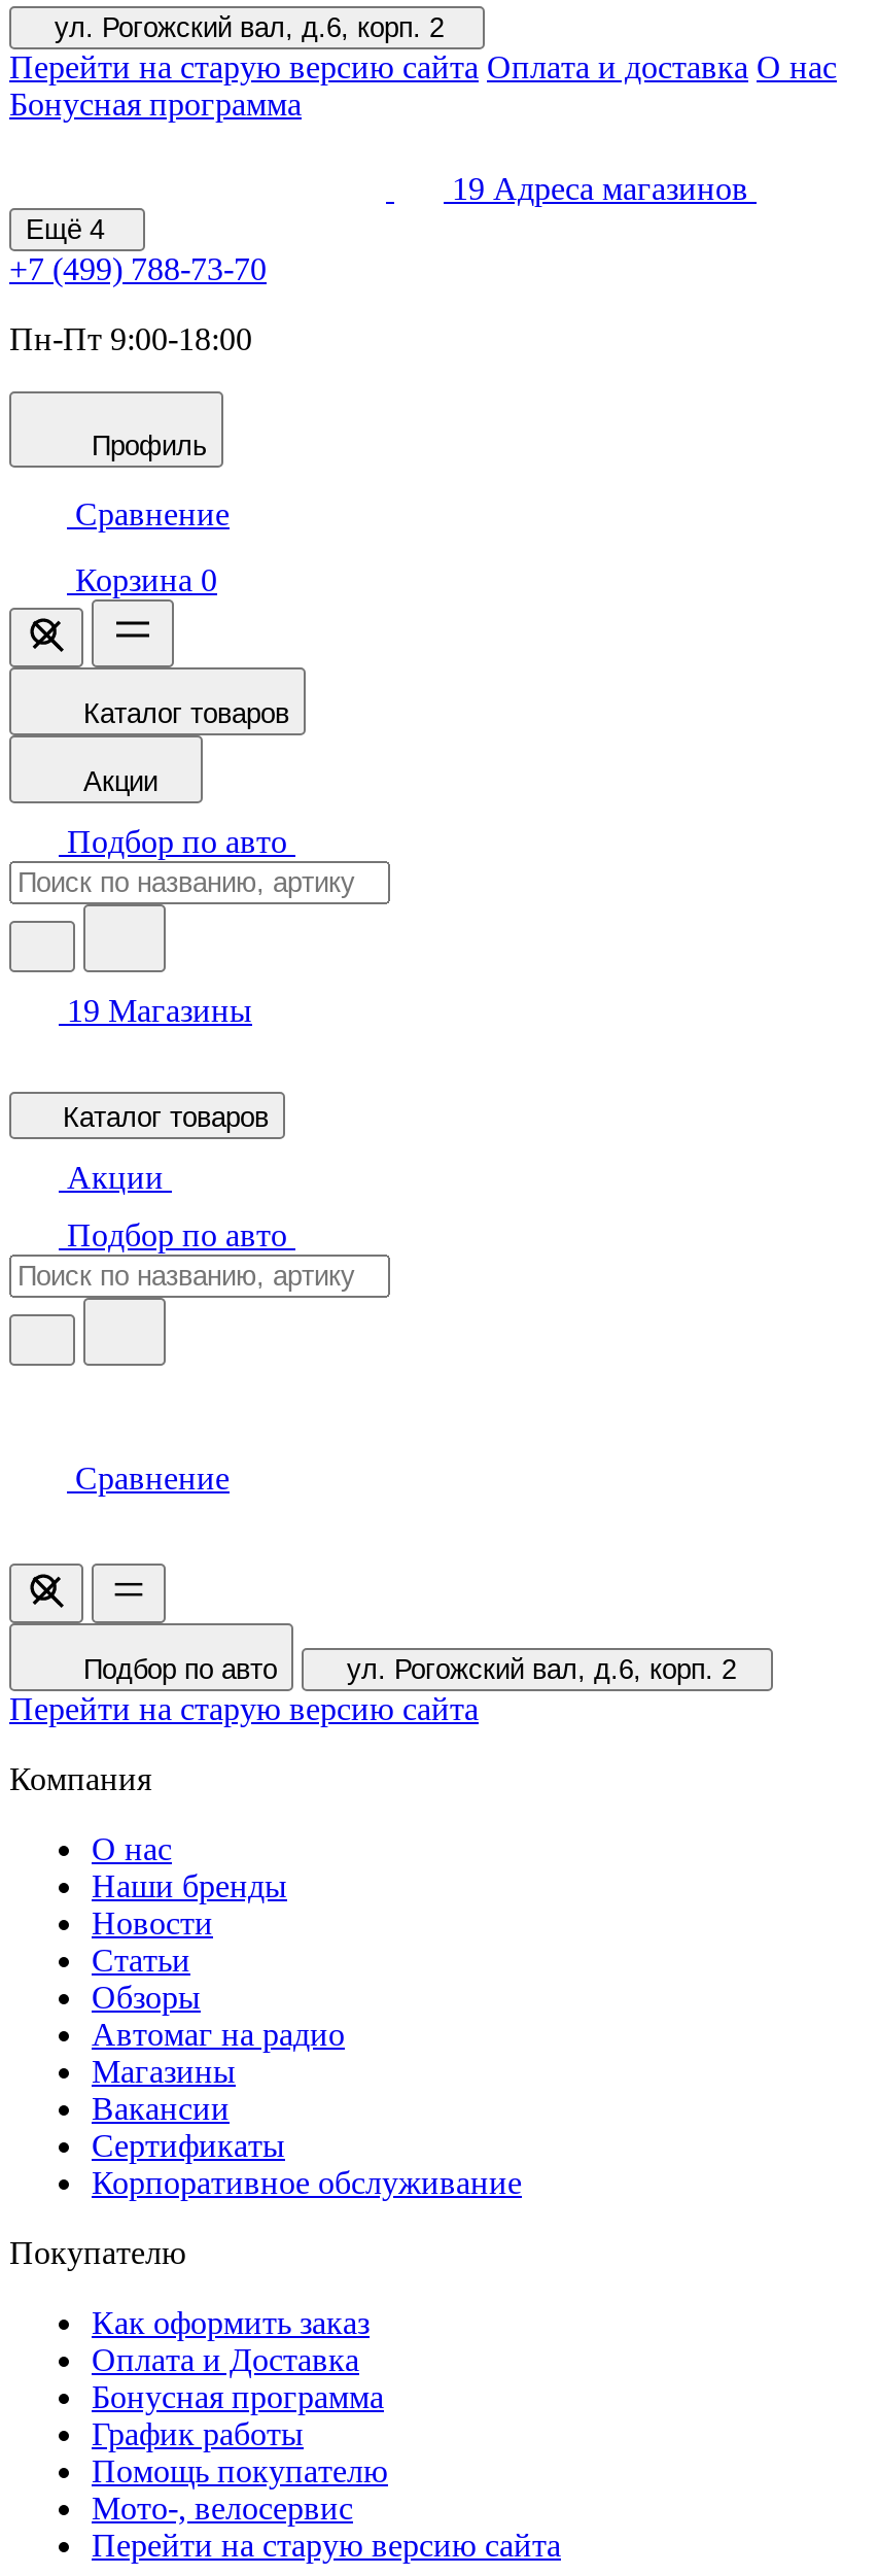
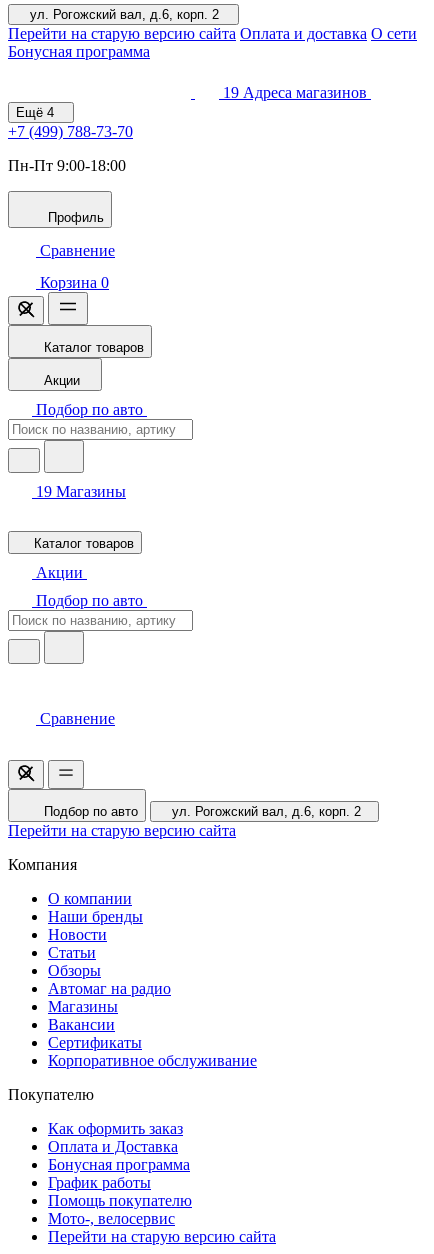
- Перейти на старую версию сайта Оплата и доставка О нас
+ Перейти на старую версию сайта Оплата и доставка О сети

- О нас
+ О компании
